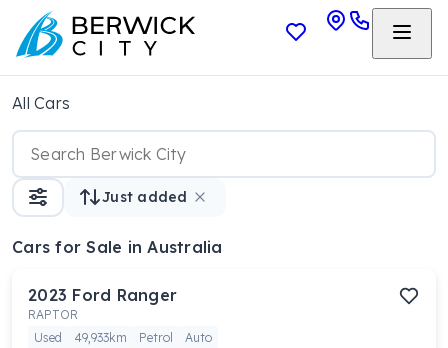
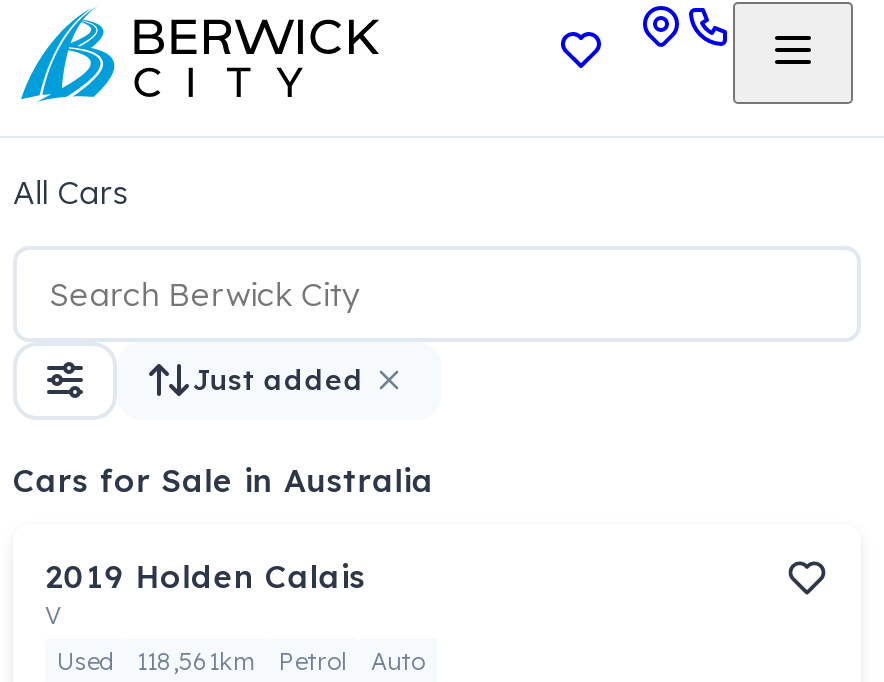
- 2023 Ford Ranger
- RAPTOR
+ 2019 Holden Calais
+ V

- Used 49,933km Petrol Auto
+ Used 118,561km Petrol Auto
